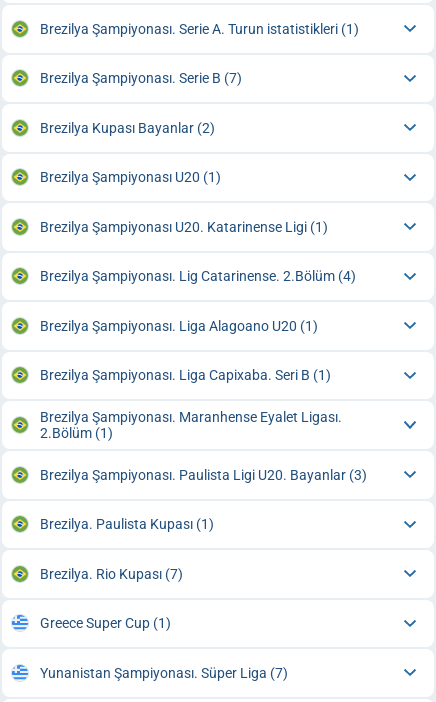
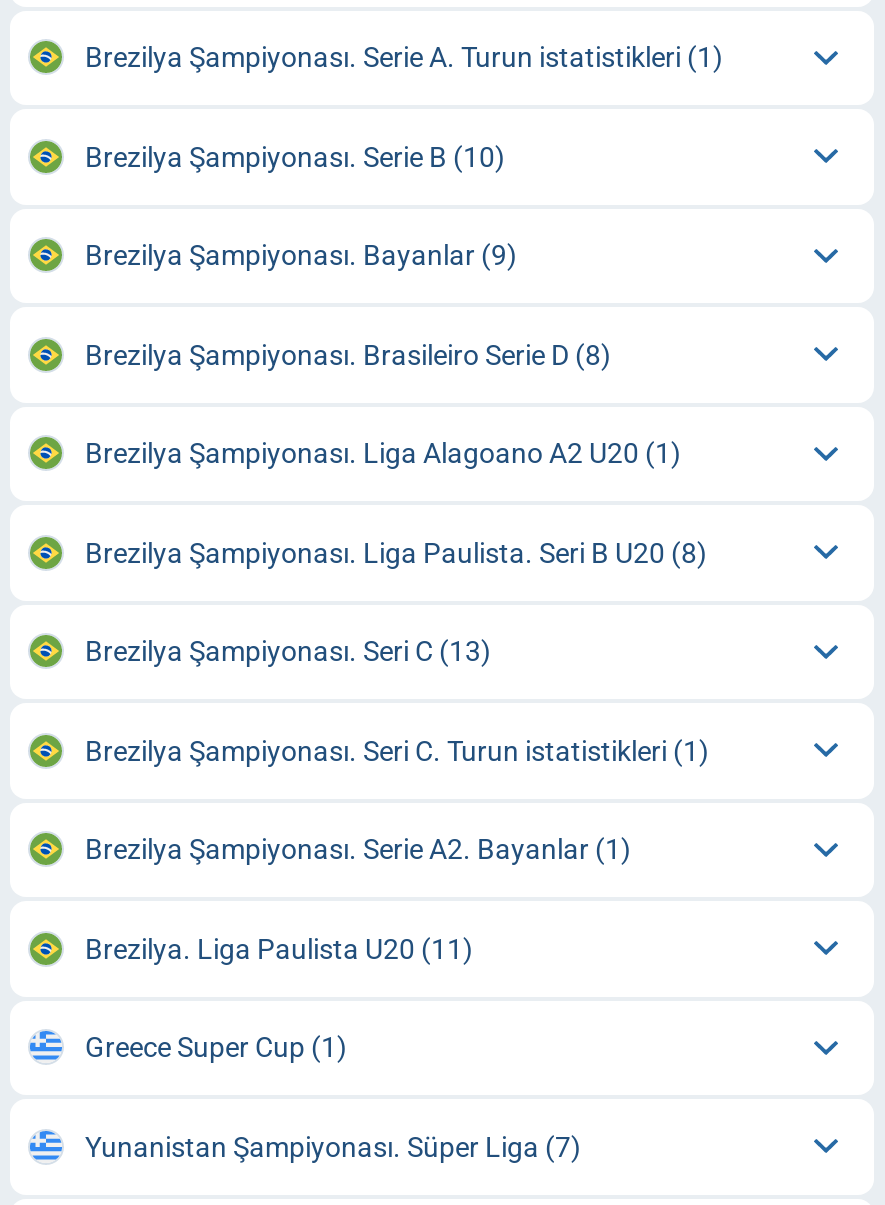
- Brezilya Şampiyonası. Serie B (7)
- Brezilya Kupası Bayanlar (2)
- Brezilya Şampiyonası U20 (1)
- Brezilya Şampiyonası U20. Katarinense Ligi (1)
- Brezilya Şampiyonası. Lig Catarinense. 2.Bölüm (4)
- Brezilya Şampiyonası. Liga Alagoano U20 (1)
- Brezilya Şampiyonası. Liga Capixaba. Seri B (1)
- Brezilya Şampiyonası. Maranhense Eyalet Ligası.
- 2.Bölüm (1)
- Brezilya Şampiyonası. Paulista Ligi U20. Bayanlar (3)
- Brezilya. Paulista Kupası (1)
- Brezilya. Rio Kupası (7)
+ Brezilya Şampiyonası. Serie B (10)
+ Brezilya Şampiyonası. Bayanlar (9)
+ Brezilya Şampiyonası. Brasileiro Serie D (8)
+ Brezilya Şampiyonası. Liga Alagoano A2 U20 (1)
+ Brezilya Şampiyonası. Liga Paulista. Seri B U20 (8)
+ Brezilya Şampiyonası. Seri C (13)
+ Brezilya Şampiyonası. Seri C. Turun istatistikleri (1)
+ Brezilya Şampiyonası. Serie A2. Bayanlar (1)
+ Brezilya. Liga Paulista U20 (11)
